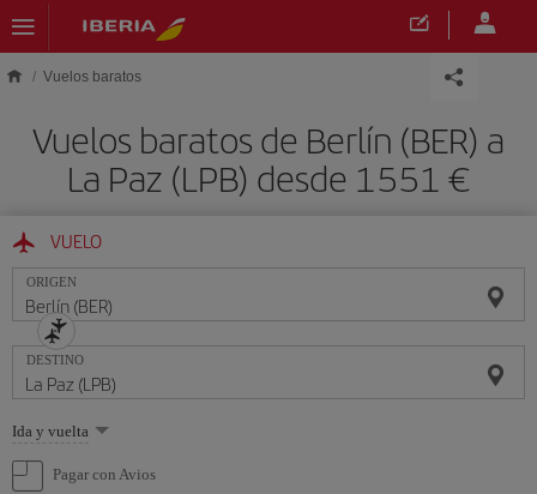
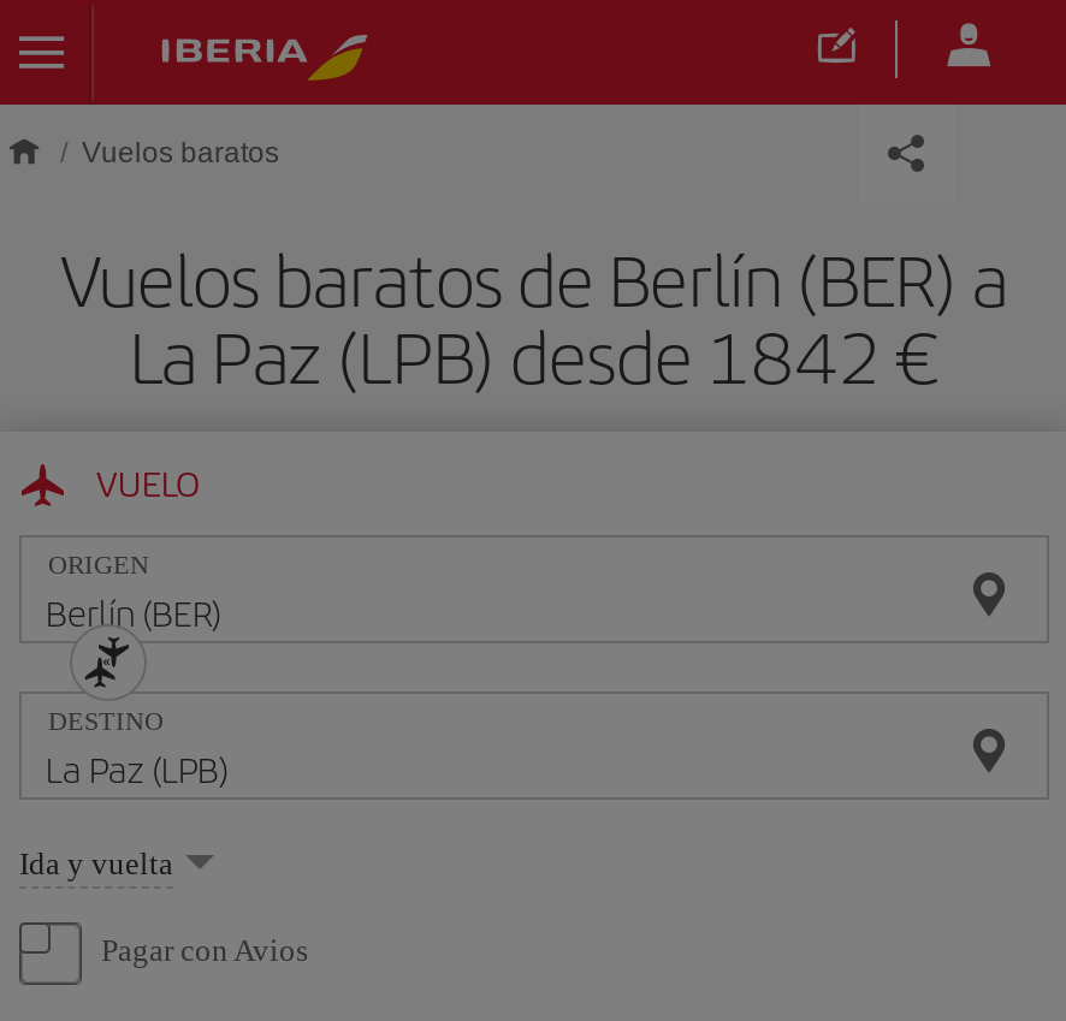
- La Paz (LPB) desde 1551 €
+ La Paz (LPB) desde 1842 €
